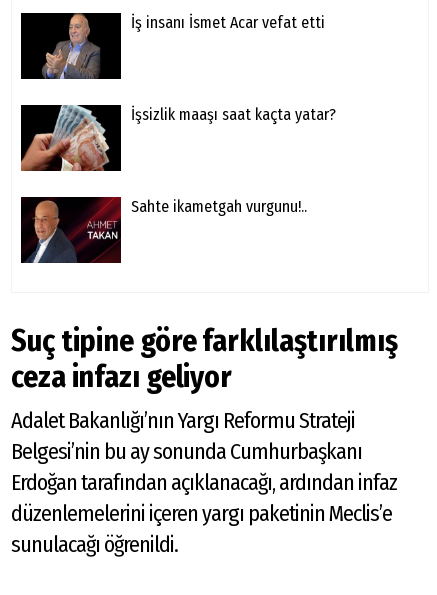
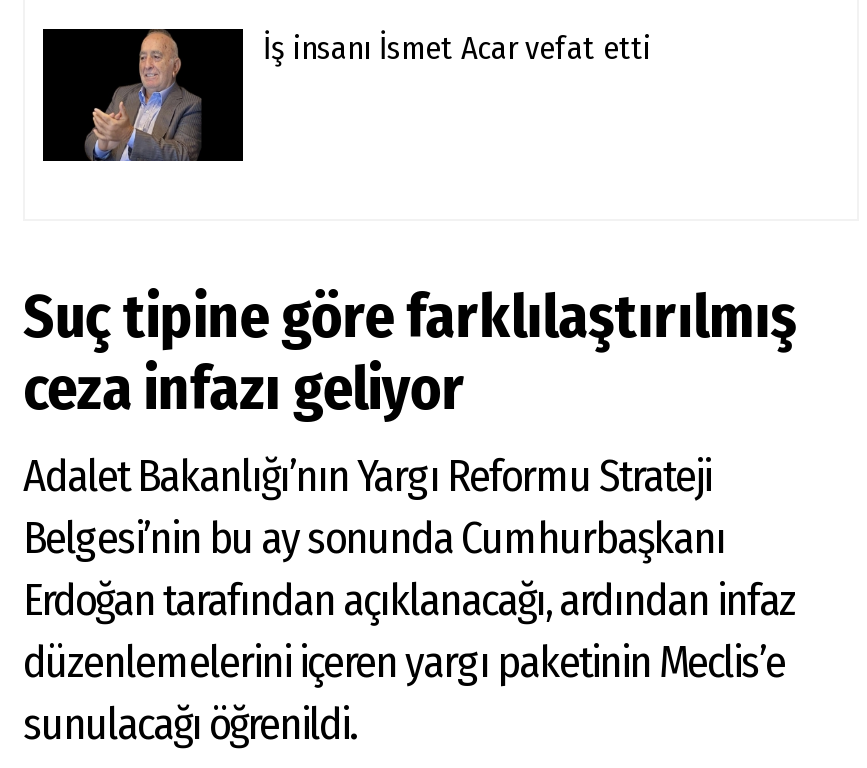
- [image]
- İşsizlik maaşı saat kaçta yatar?

- [image]
- Sahte ikametgah vurgunu!..
